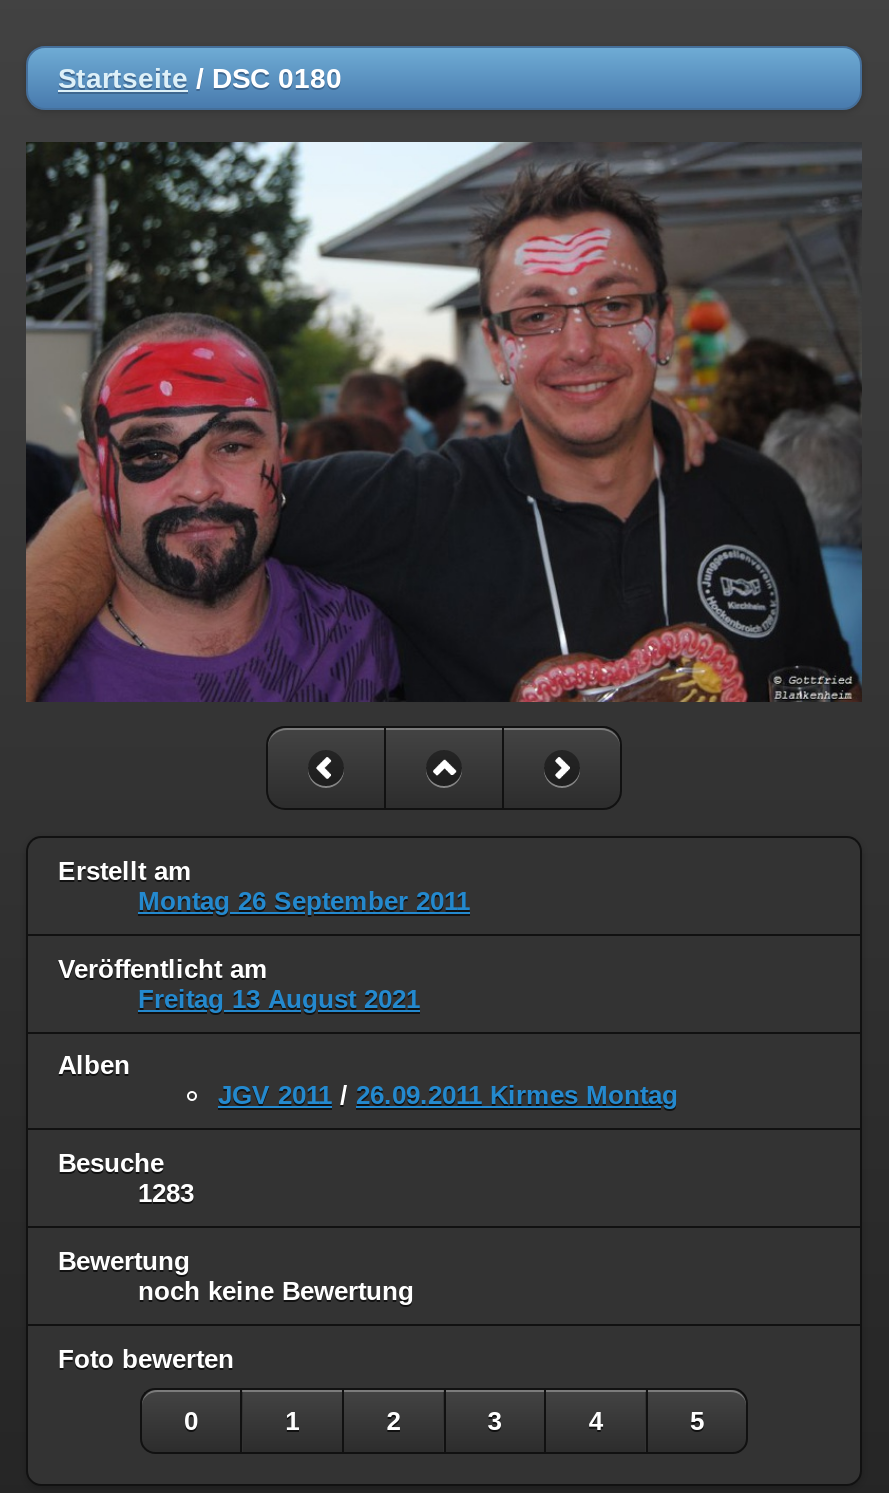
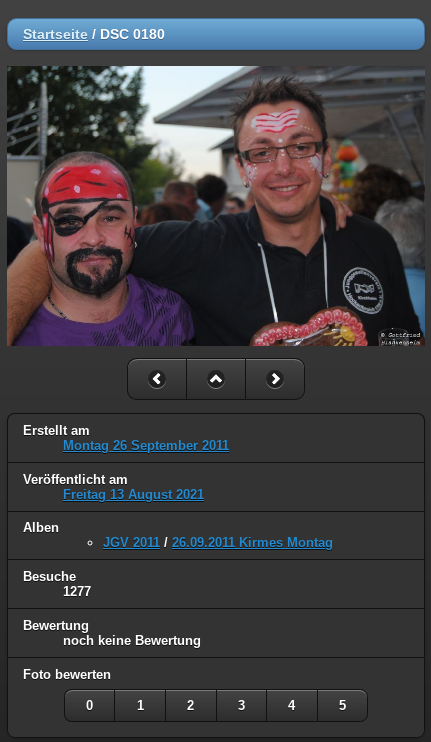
- 1283
+ 1277
